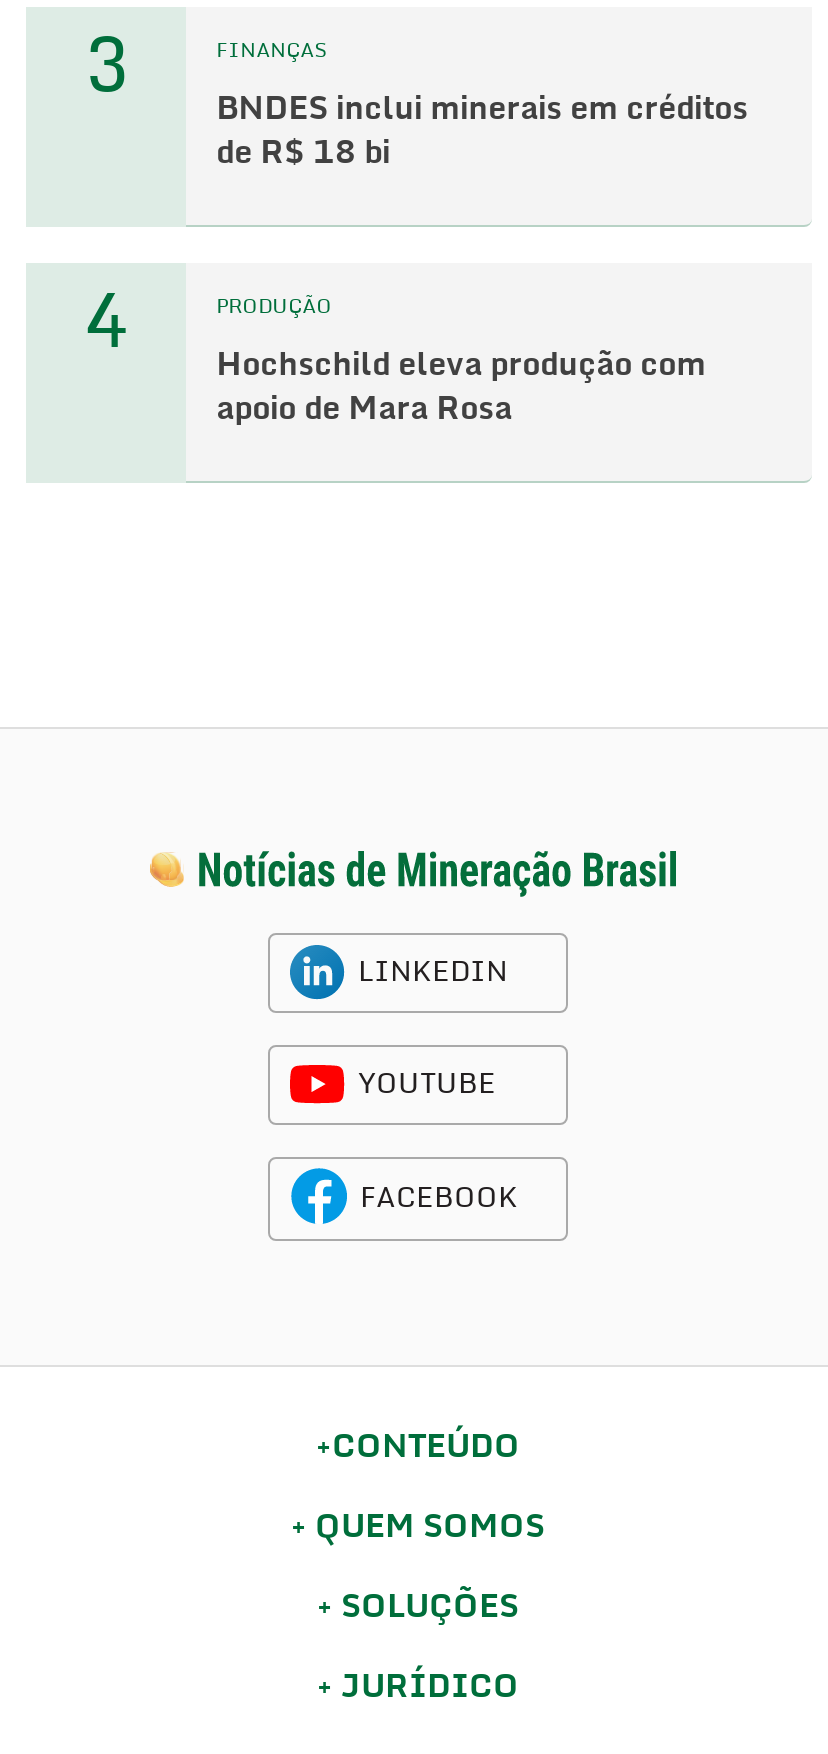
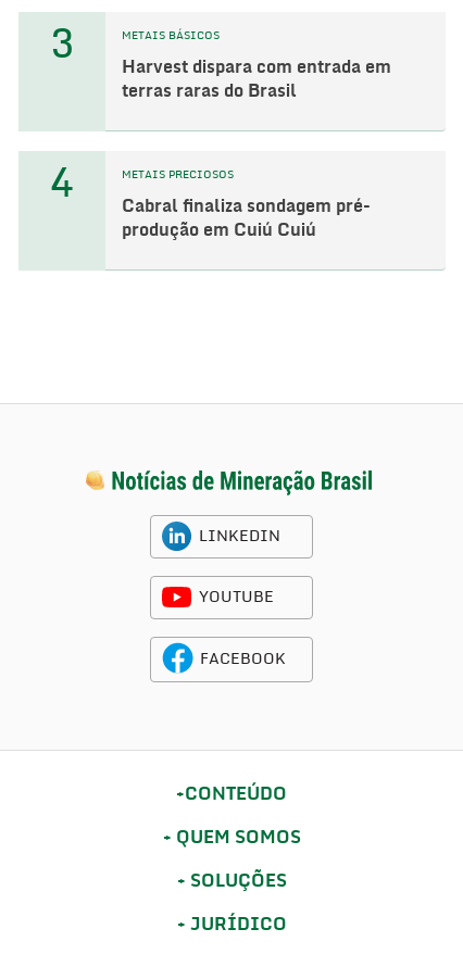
- FINANÇAS
+ METAIS BÁSICOS

- BNDES inclui minerais em créditos
- de R$ 18 bi
+ Harvest dispara com entrada em
+ terras raras do Brasil

- PRODUÇÃO
+ METAIS PRECIOSOS

- Hochschild eleva produção com
- apoio de Mara Rosa
+ Cabral finaliza sondagem pré-
+ produção em Cuiú Cuiú
